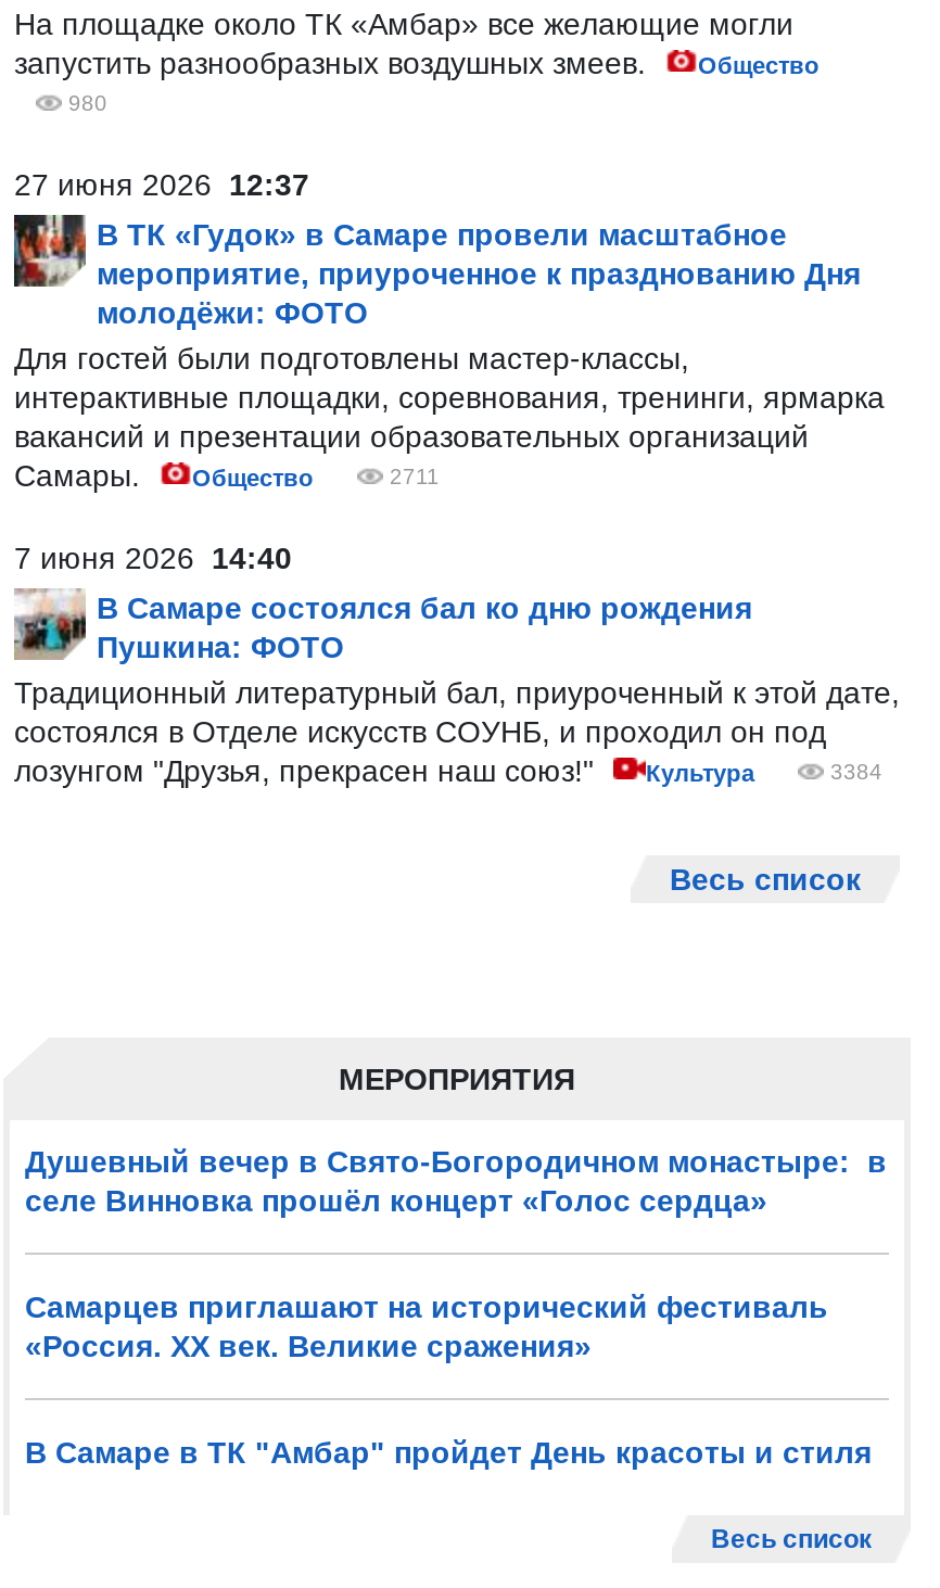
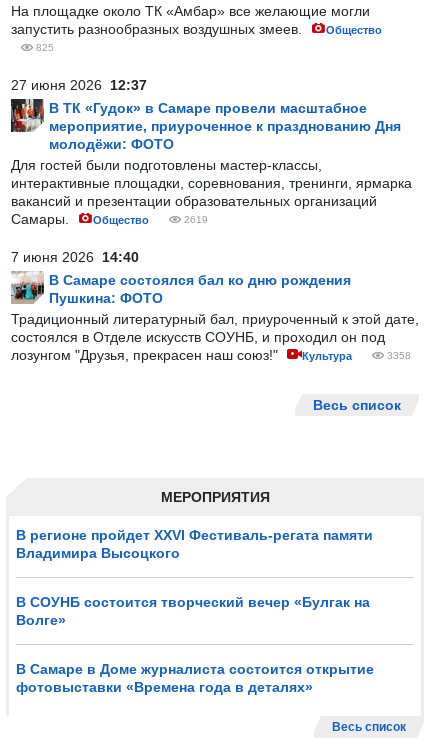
- 980
+ 825

- 2711
+ 2619

- 3384
+ 3358

- Душевный вечер в Свято-Богородичном монастыре: в
- селе Винновка прошёл концерт «Голос сердца»
+ В регионе пройдет XXVI Фестиваль-регата памяти
+ Владимира Высоцкого

- Самарцев приглашают на исторический фестиваль
- «Россия. ХХ век. Великие сражения»
+ В СОУНБ состоится творческий вечер «Булгак на
+ Волге»

- В Самаре в ТК "Амбар" пройдет День красоты и стиля
+ В Самаре в Доме журналиста состоится открытие
+ фотовыставки «Времена года в деталях»
